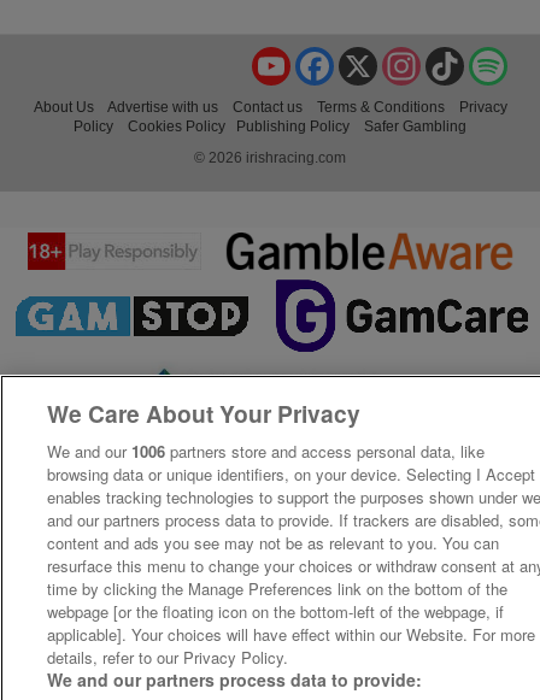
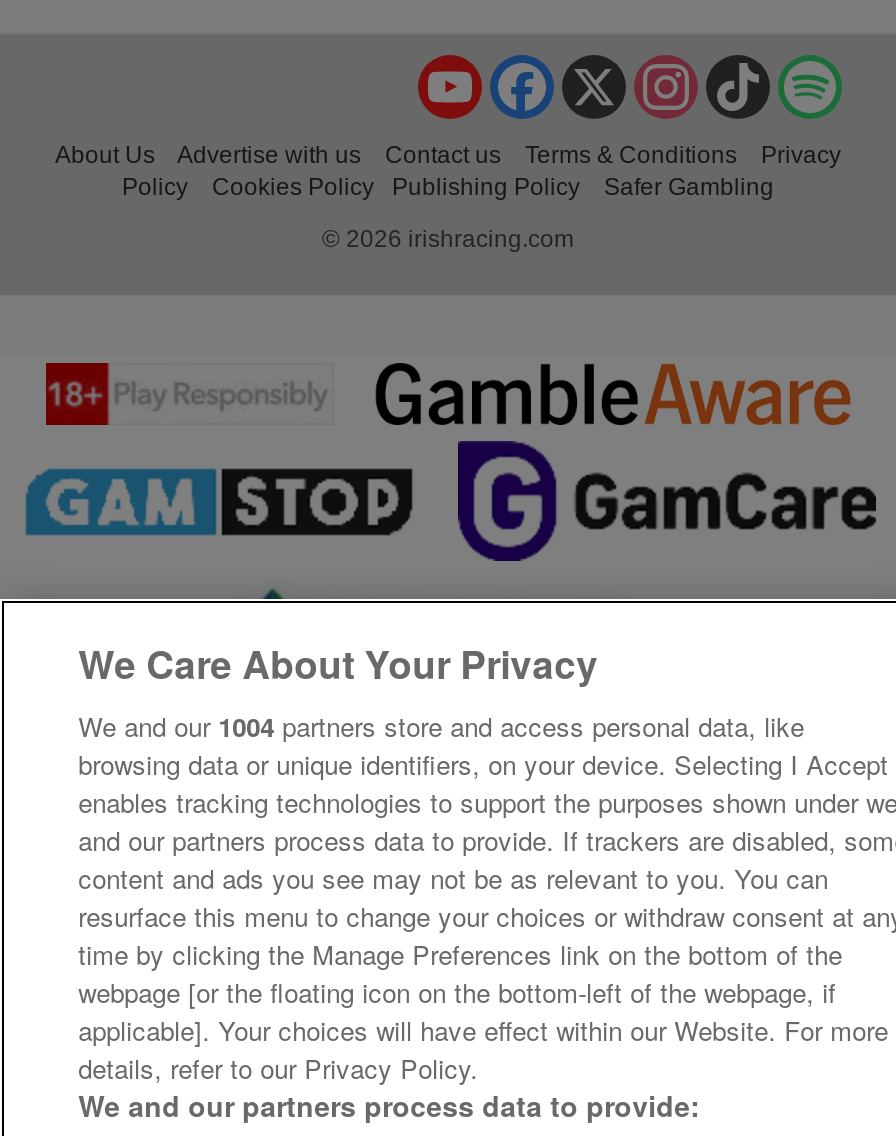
- We and our 1006 partners store and access personal data, like
+ We and our 1004 partners store and access personal data, like
